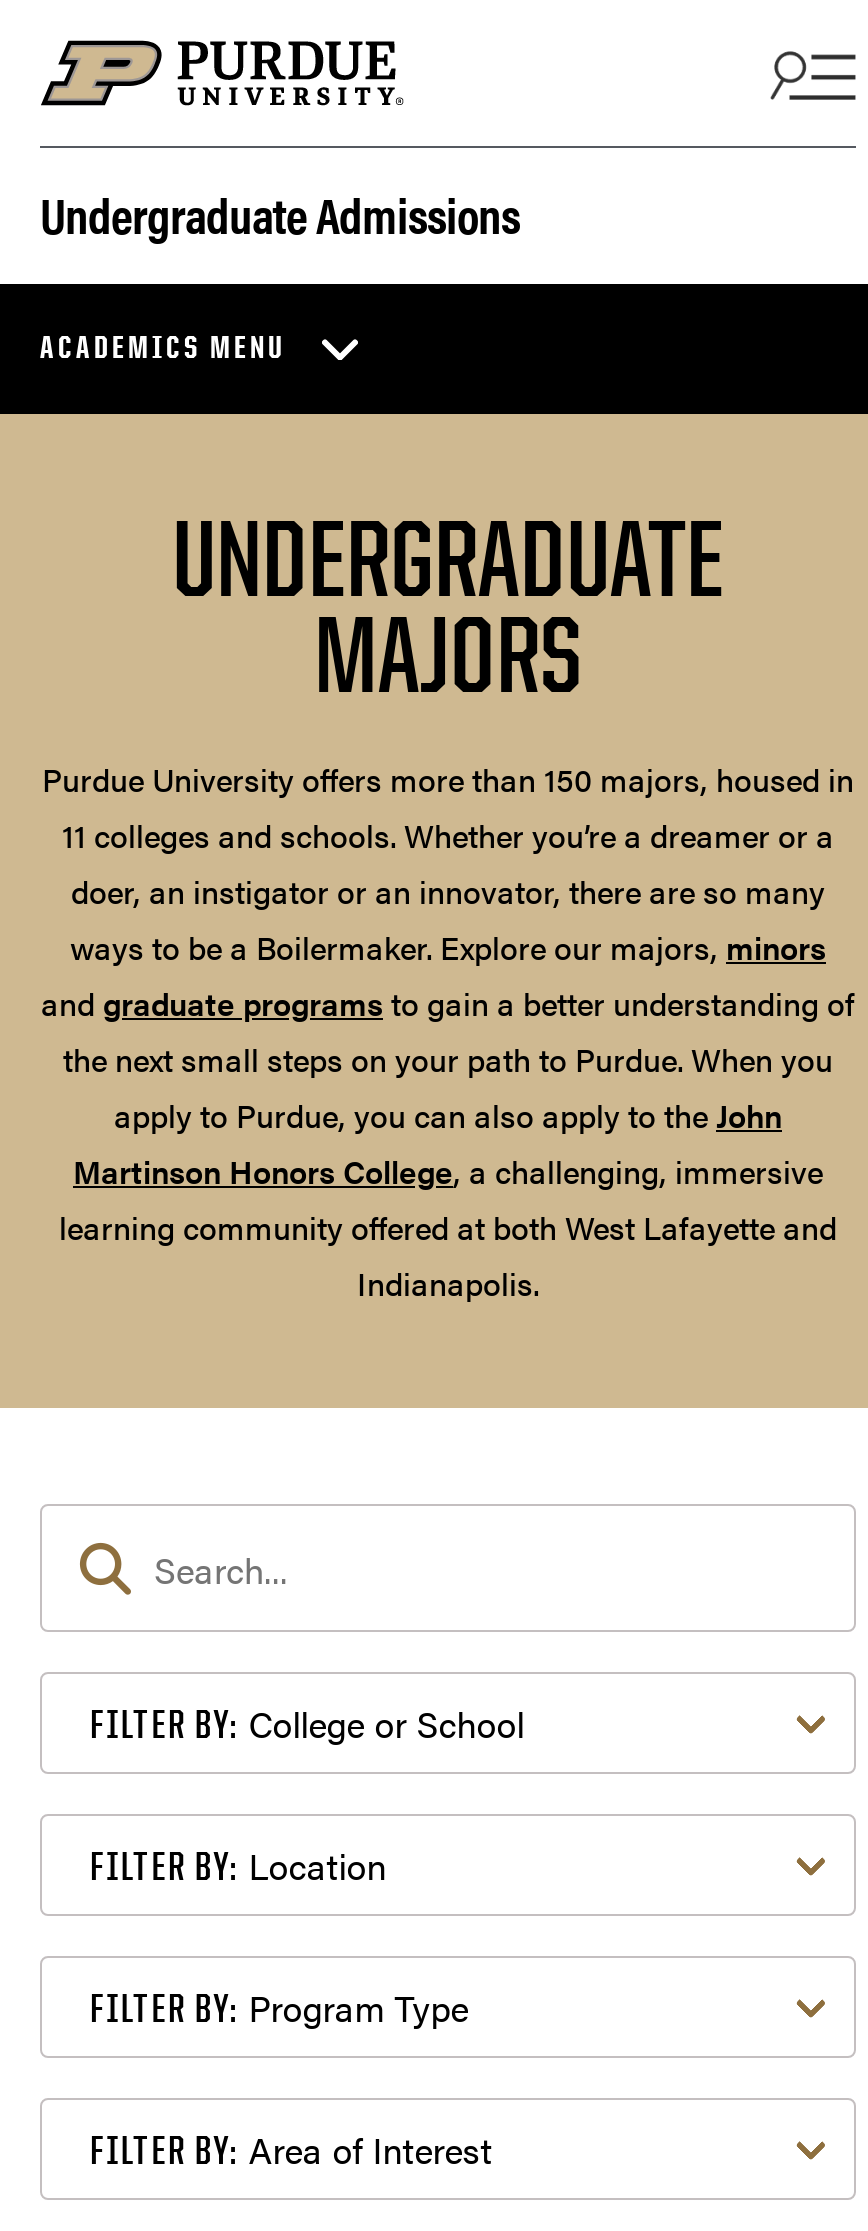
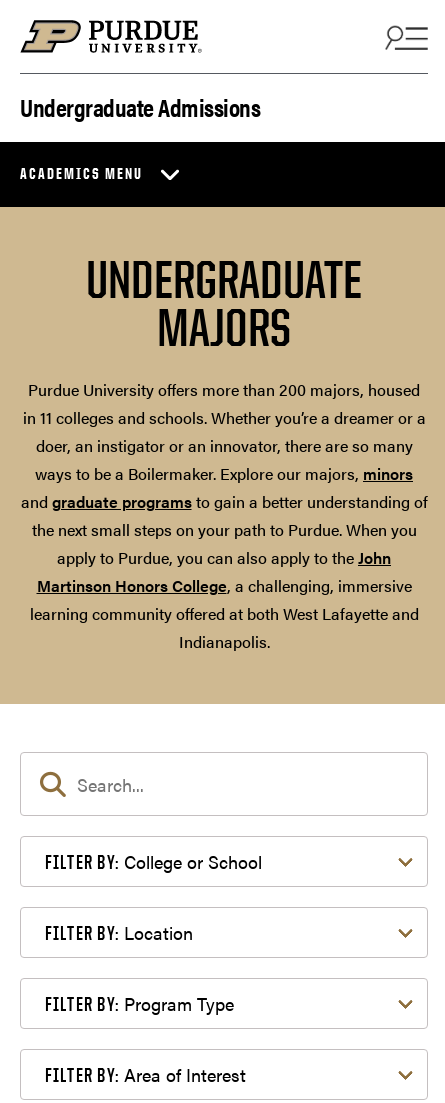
- Purdue University offers more than 150 majors, housed in
- 11 colleges and schools. Whether you’re a dreamer or a
+ Purdue University offers more than 200 majors, housed
+ in 11 colleges and schools. Whether you’re a dreamer or a
